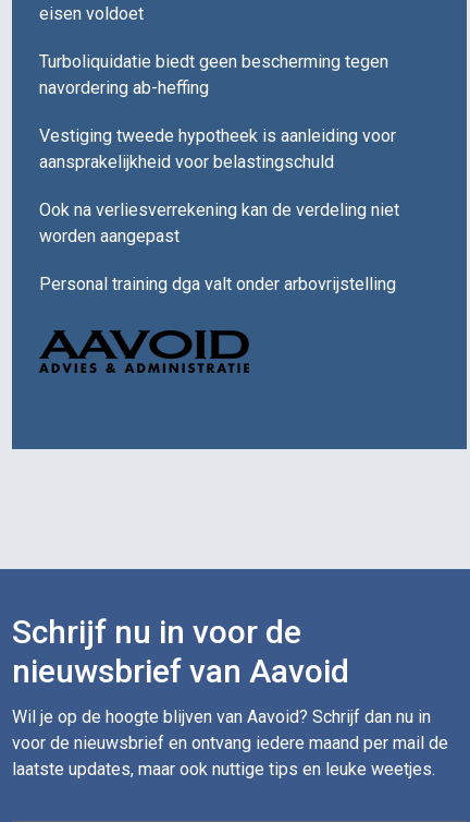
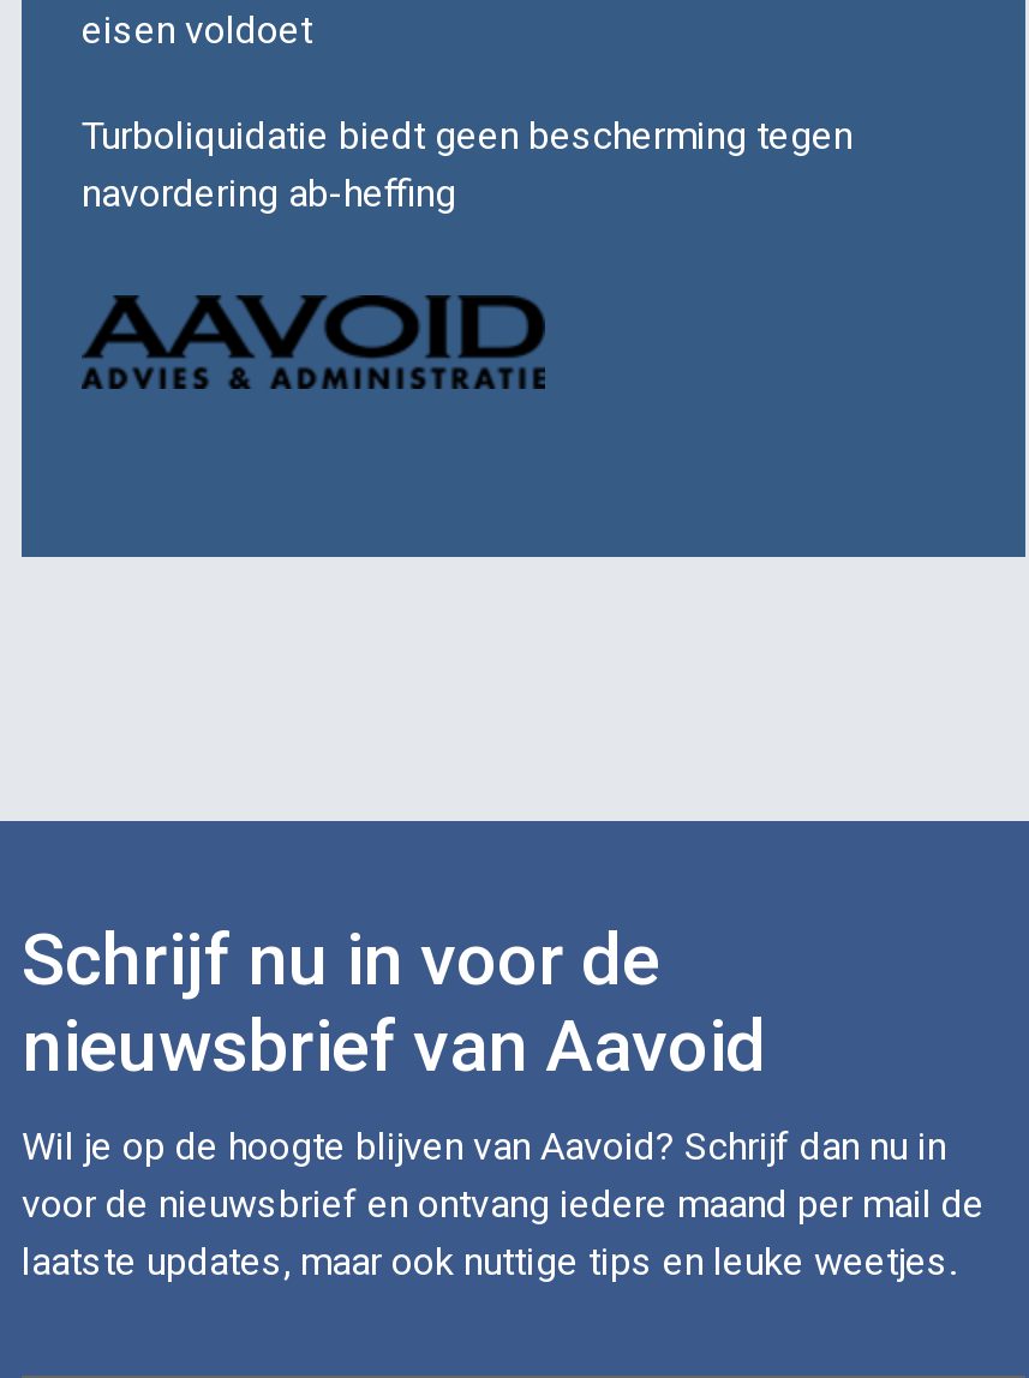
- Vestiging tweede hypotheek is aanleiding voor
- aansprakelijkheid voor belastingschuld
- Ook na verliesverrekening kan de verdeling niet
- worden aangepast
- Personal training dga valt onder arbovrijstelling
